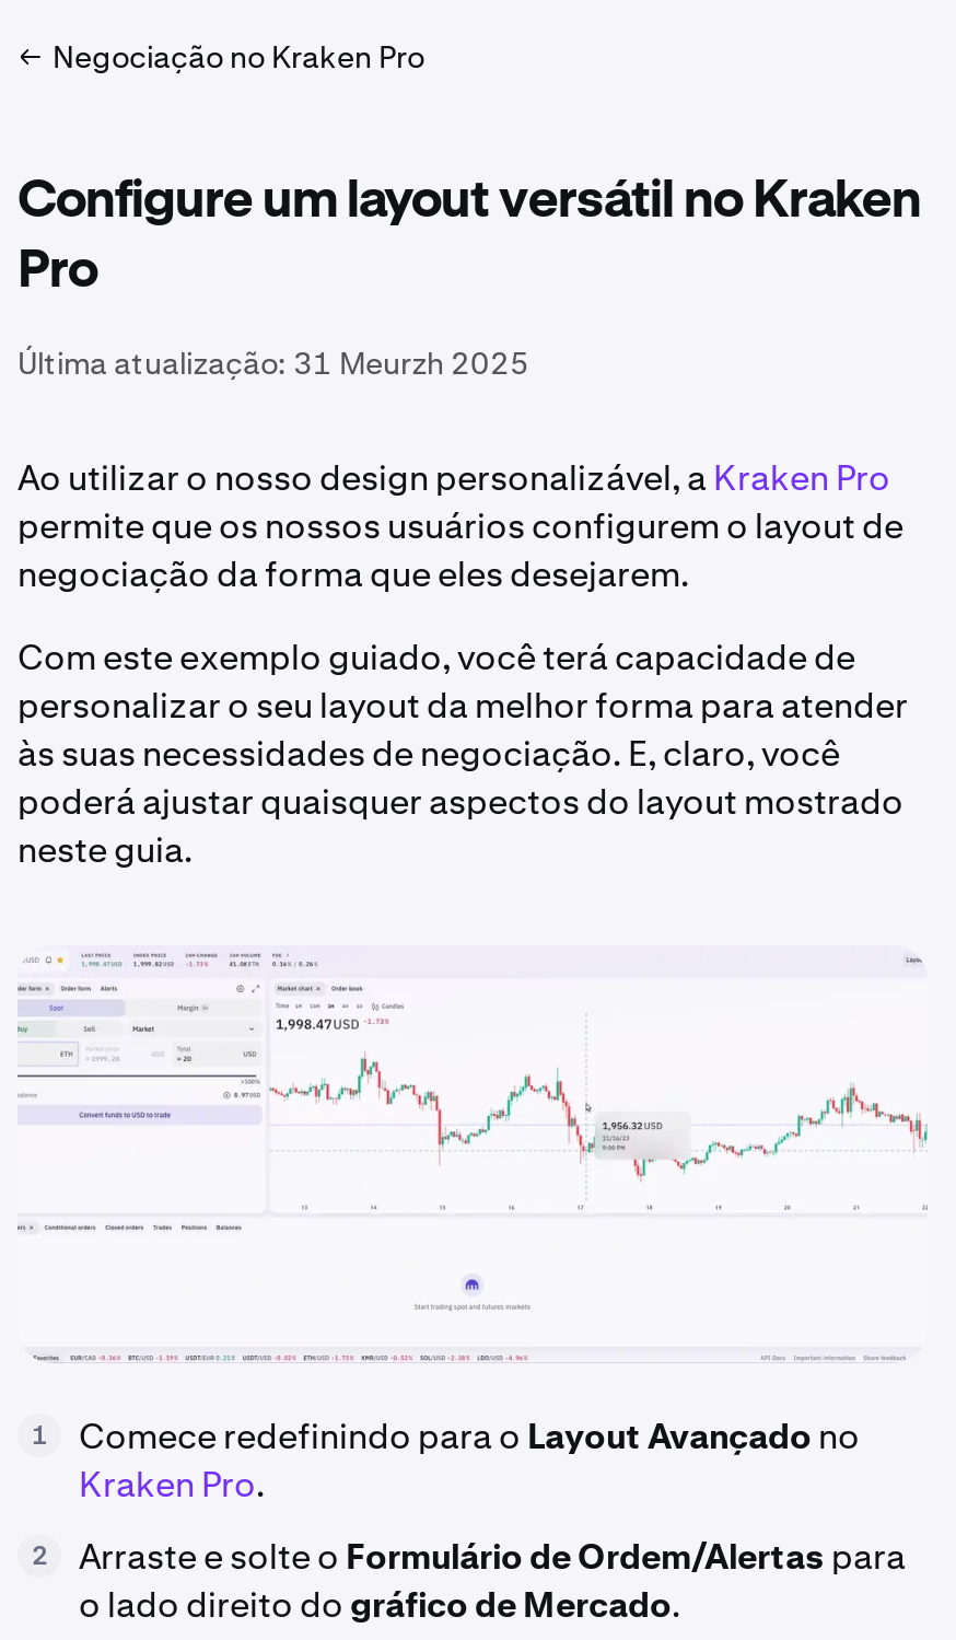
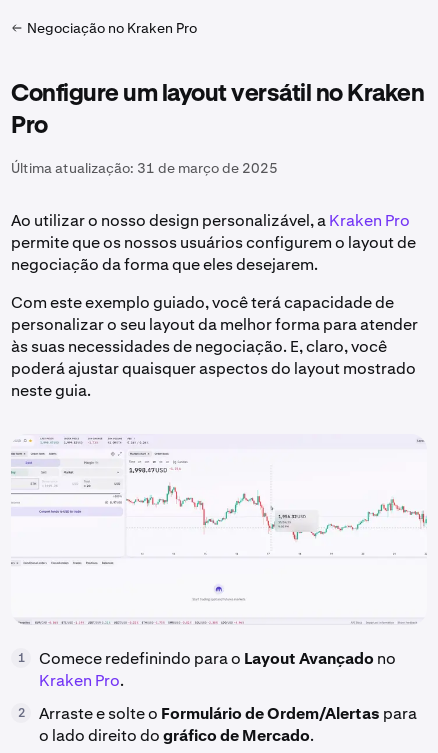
- Última atualização: 31 Meurzh 2025
+ Última atualização: 31 de março de 2025
